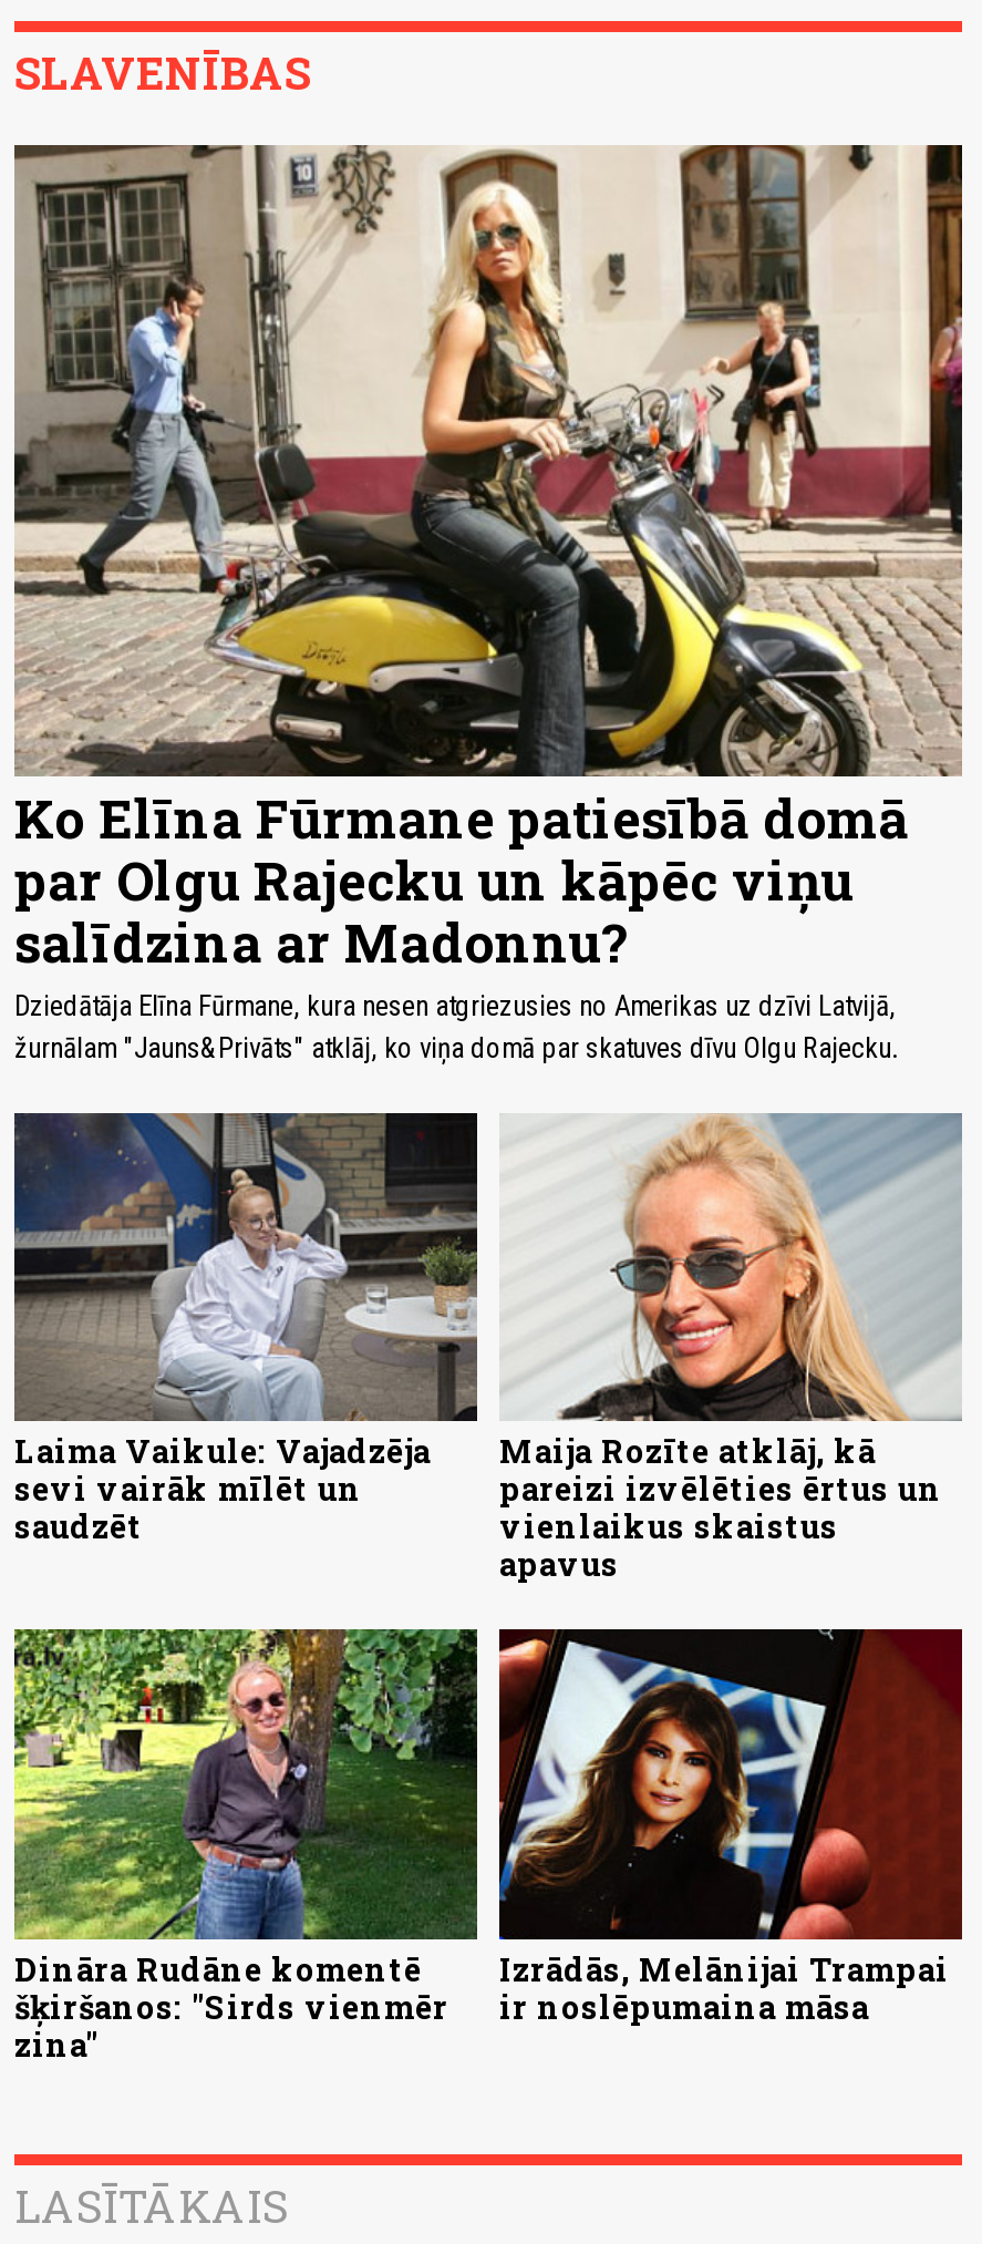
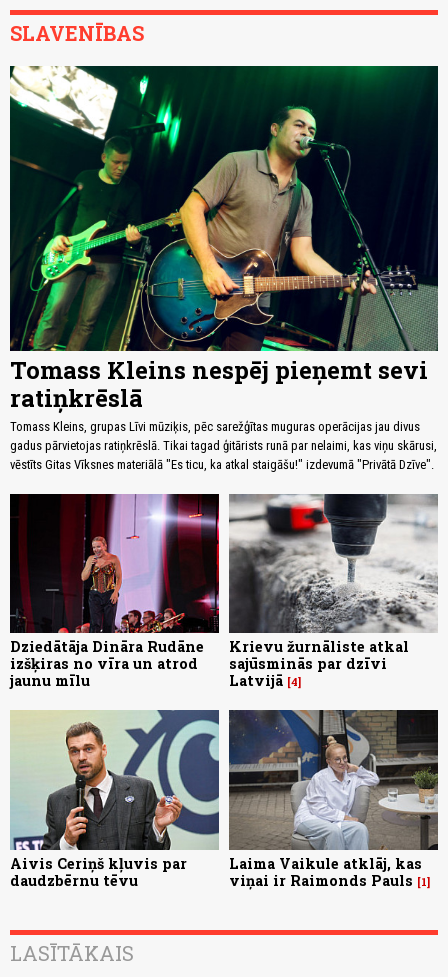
- [image]
- Ko Elīna Fūrmane patiesībā domā
- par Olgu Rajecku un kāpēc viņu
- salīdzina ar Madonnu?
- Dziedātāja Elīna Fūrmane, kura nesen atgriezusies no Amerikas uz dzīvi Latvijā,
- žurnālam "Jauns&Privāts" atklāj, ko viņa domā par skatuves dīvu Olgu Rajecku.
+ [image]
+ Tomass Kleins nespēj pieņemt sevi
+ ratiņkrēslā
+ Tomass Kleins, grupas Līvi mūziķis, pēc sarežģītas muguras operācijas jau divus
+ gadus pārvietojas ratiņkrēslā. Tikai tagad ģitārists runā par nelaimi, kas viņu skārusi,
+ vēstīts Gitas Vīksnes materiālā "Es ticu, ka atkal staigāšu!" izdevumā "Privātā Dzīve".

- [image]
- Laima Vaikule: Vajadzēja
- sevi vairāk mīlēt un
- saudzēt
+ [image]
+ Dziedātāja Dināra Rudāne
+ izšķiras no vīra un atrod
+ jaunu mīlu

- [image]
- Maija Rozīte atklāj, kā
- pareizi izvēlēties ērtus un
- vienlaikus skaistus
- apavus
+ [image]
+ Krievu žurnāliste atkal
+ sajūsminās par dzīvi
+ Latvijā 4

- [image]
- Dināra Rudāne komentē
- šķiršanos: "Sirds vienmēr
- zina"
+ [image]
+ Aivis Ceriņš kļuvis par
+ daudzbērnu tēvu

- [image]
- Izrādās, Melānijai Trampai
- ir noslēpumaina māsa
+ [image]
+ Laima Vaikule atklāj, kas
+ viņai ir Raimonds Pauls 1
